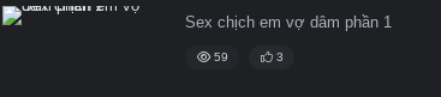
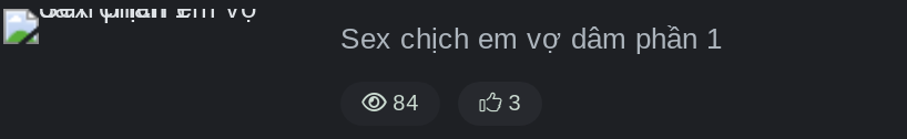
- 59
+ 84
